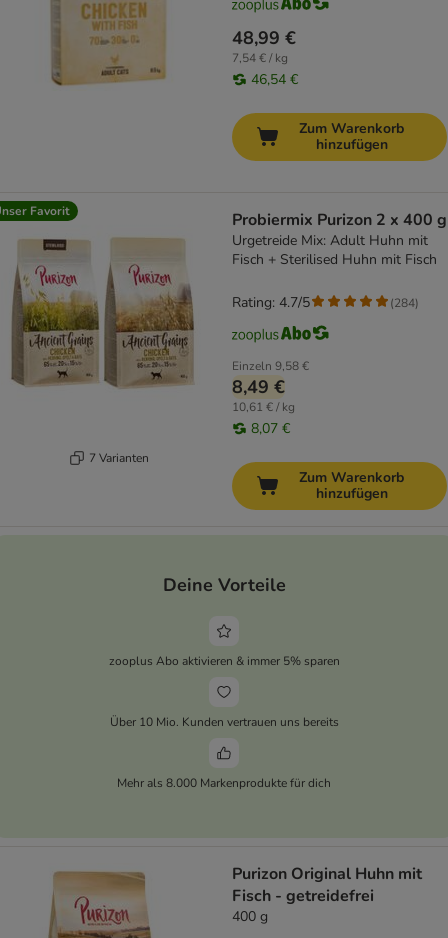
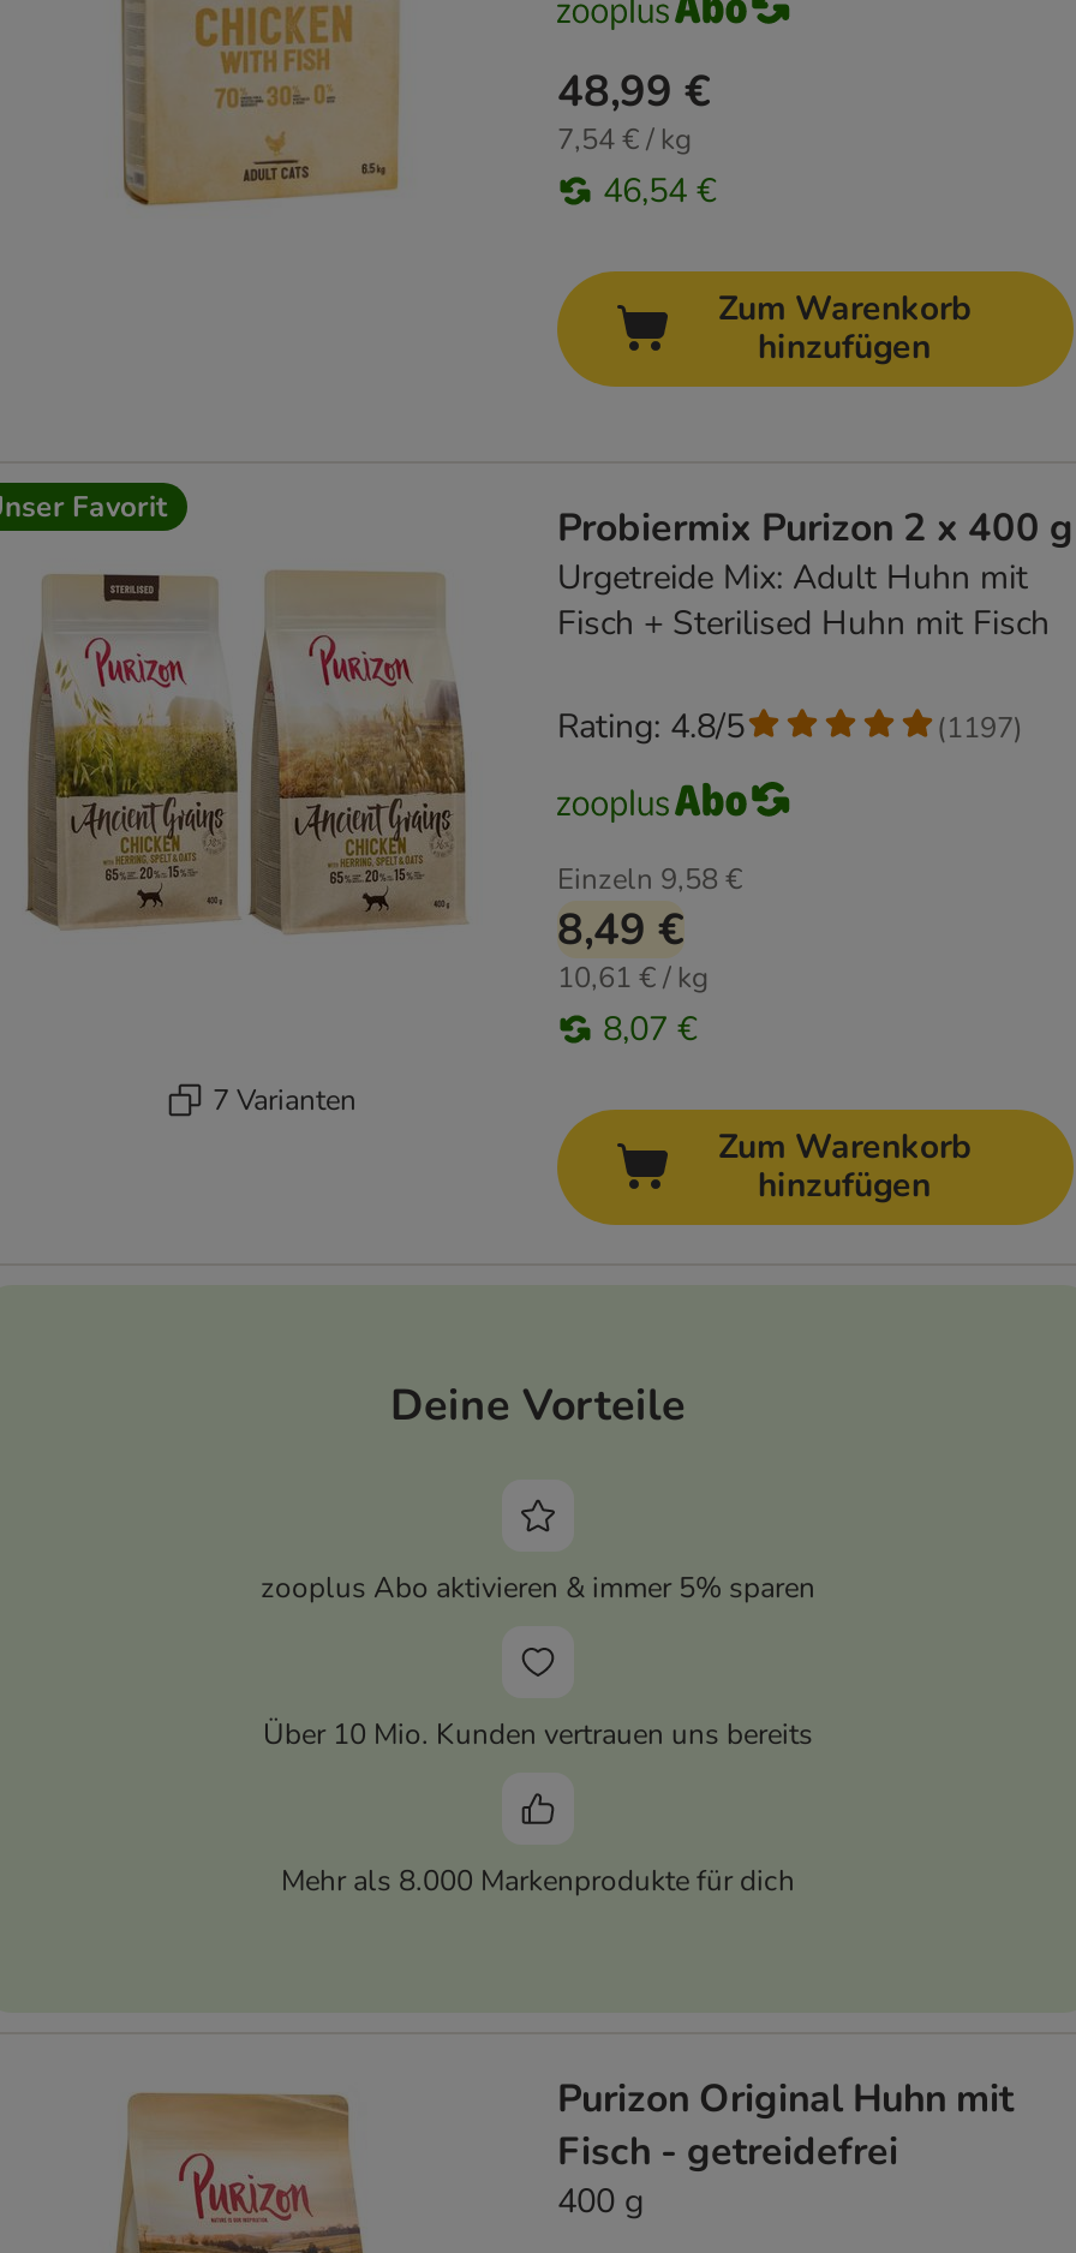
- Rating: 4.7/5
+ Rating: 4.8/5

- (284)
+ (1197)
